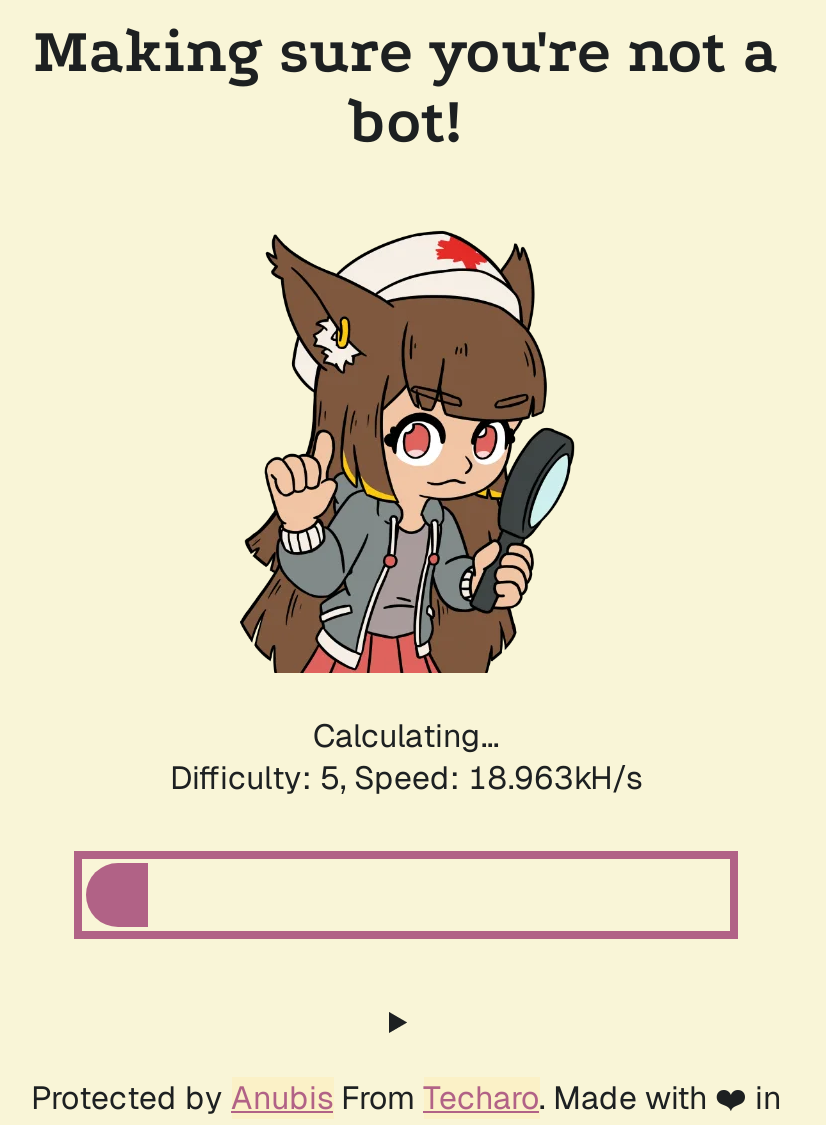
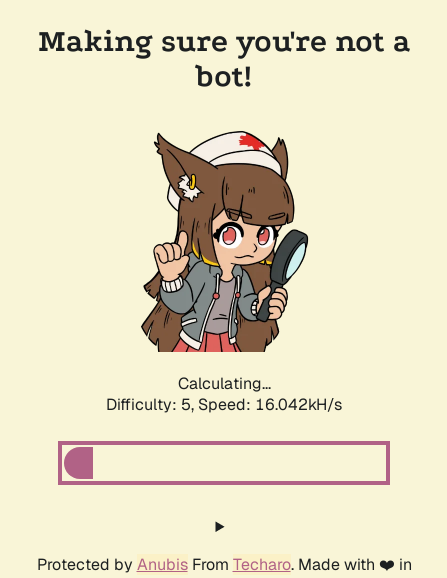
- Difficulty: 5, Speed: 18.963kH/s
+ Difficulty: 5, Speed: 16.042kH/s
